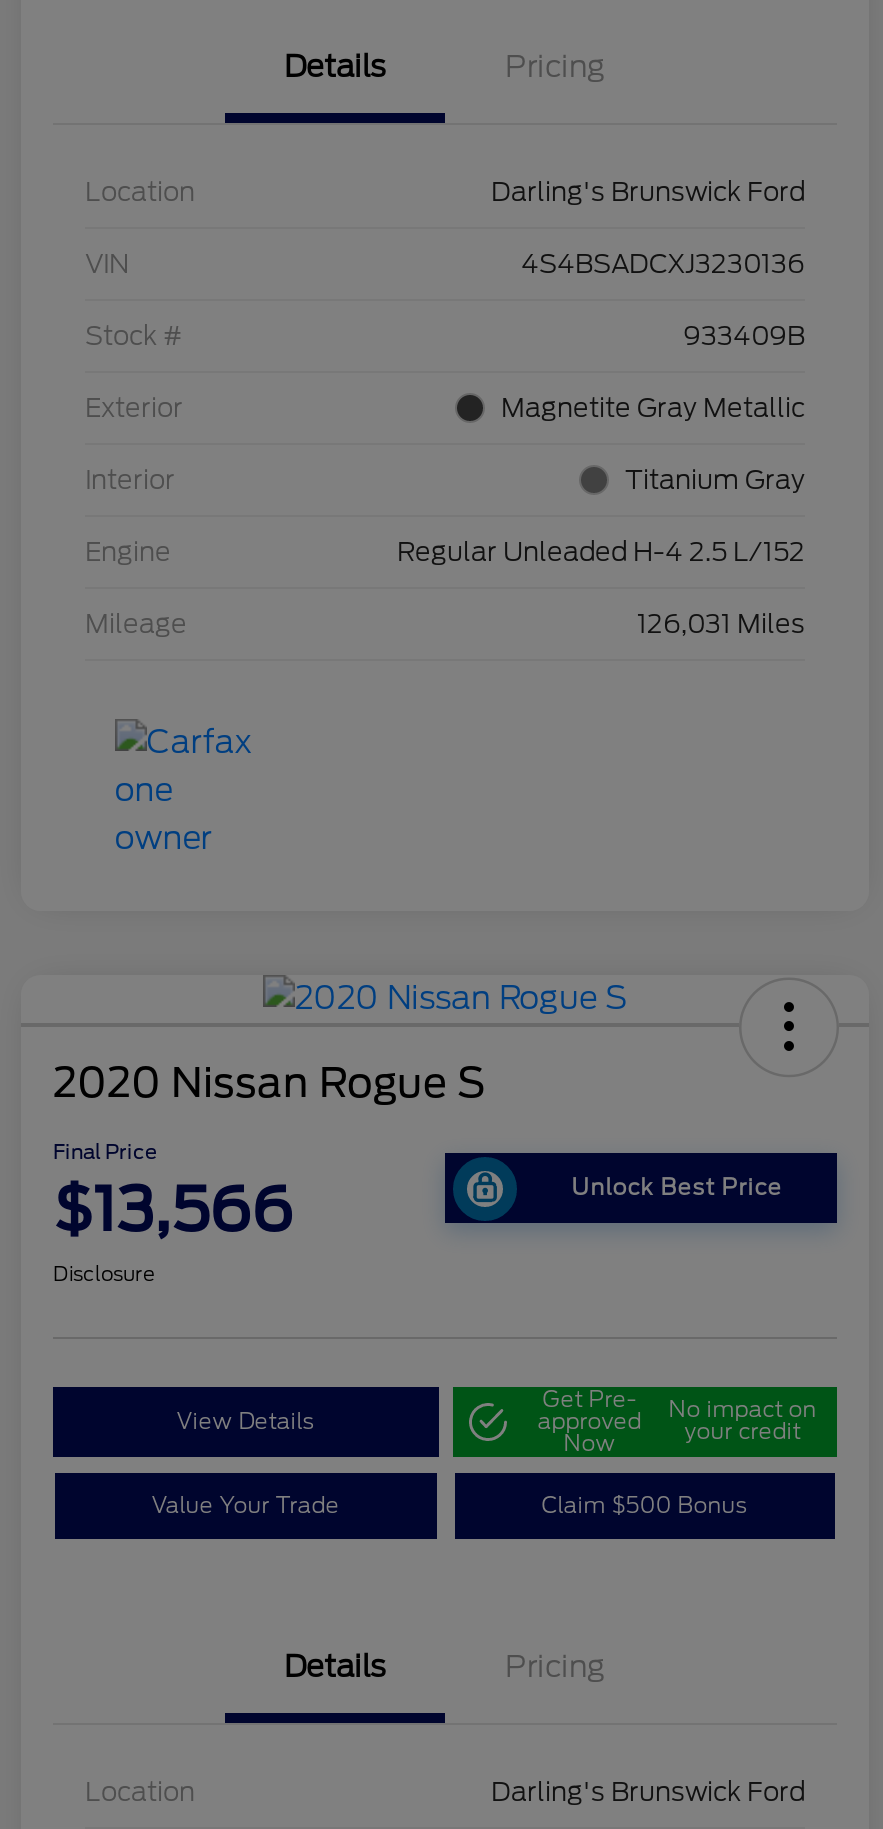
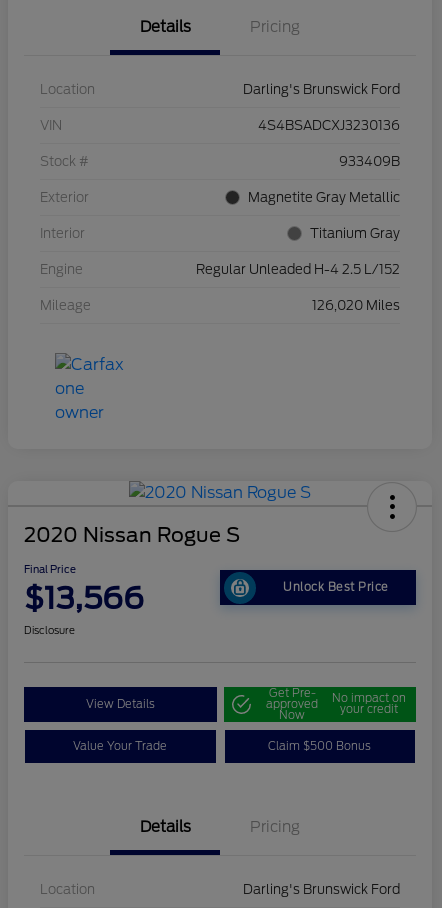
- 126,031 Miles
+ 126,020 Miles
